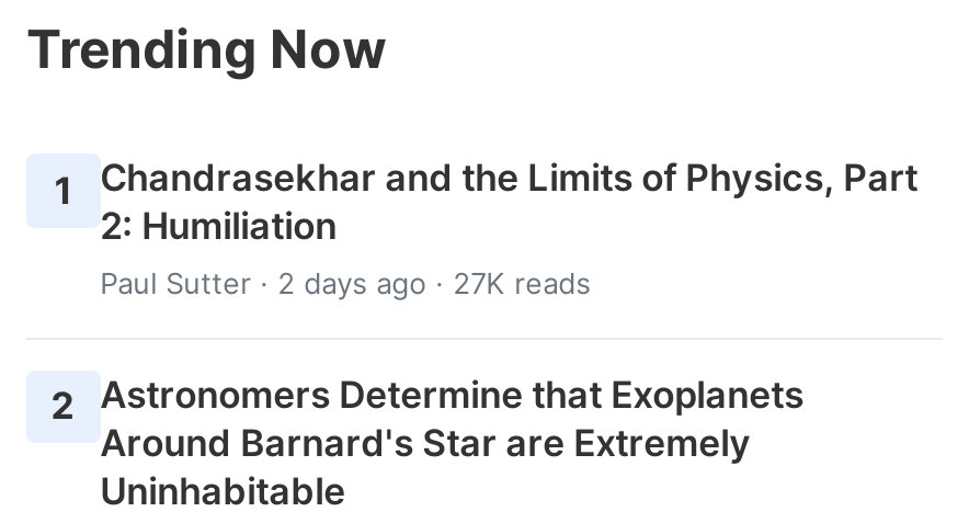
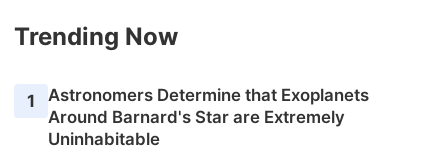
- Chandrasekhar and the Limits of Physics, Part
- 2: Humiliation
- Paul Sutter · 2 days ago · 27K reads
- 2 Astronomers Determine that Exoplanets
+ Astronomers Determine that Exoplanets
